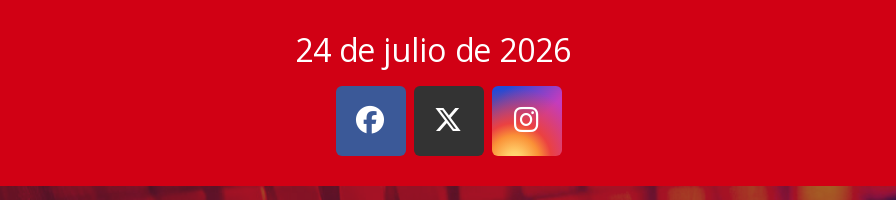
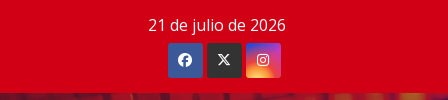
- 24 de julio de 2026
+ 21 de julio de 2026
